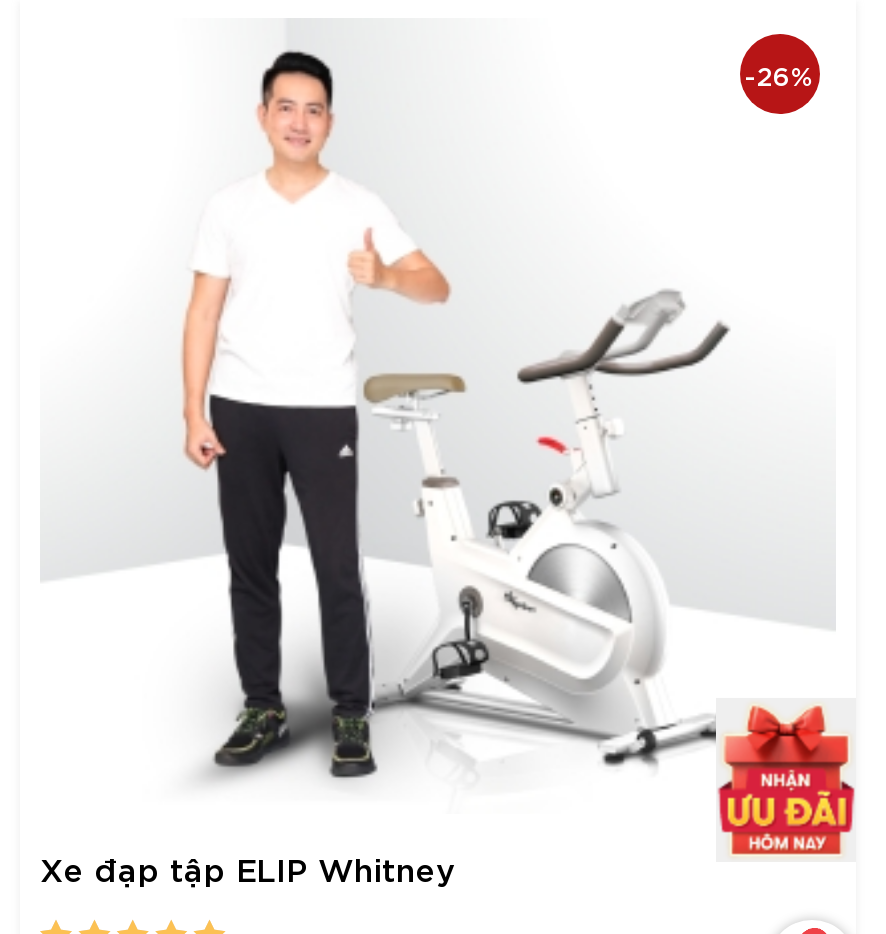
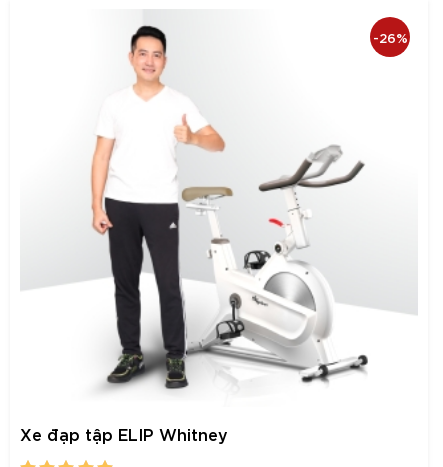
- [image]
